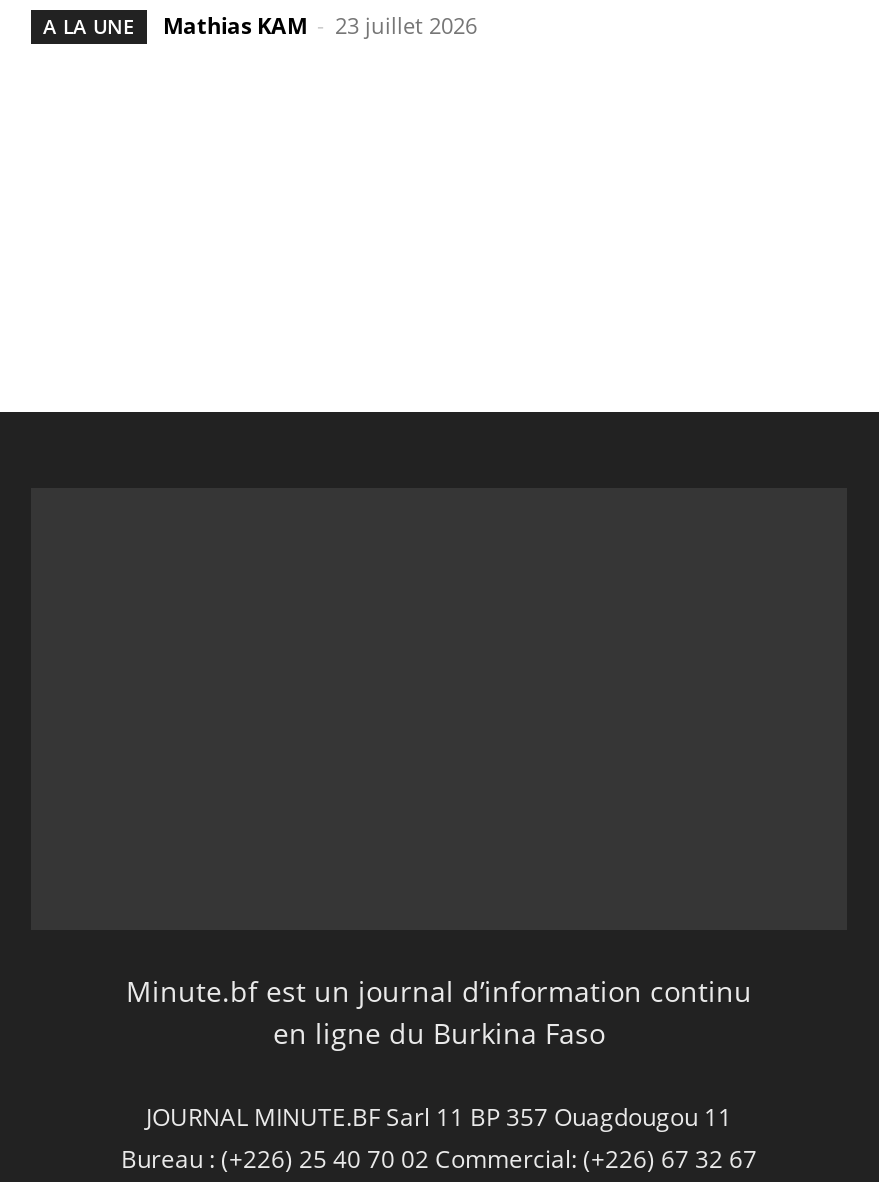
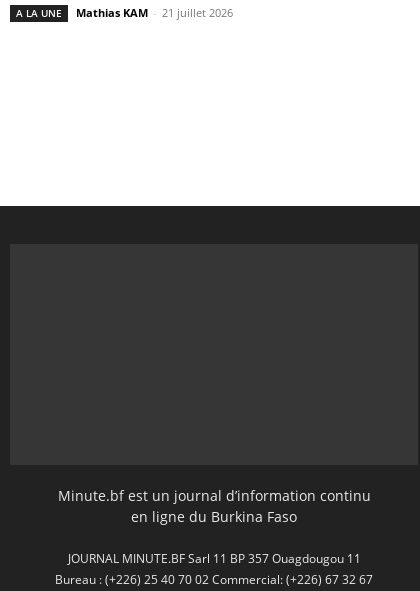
- Mathias KAM - 23 juillet 2026
+ Mathias KAM - 21 juillet 2026
